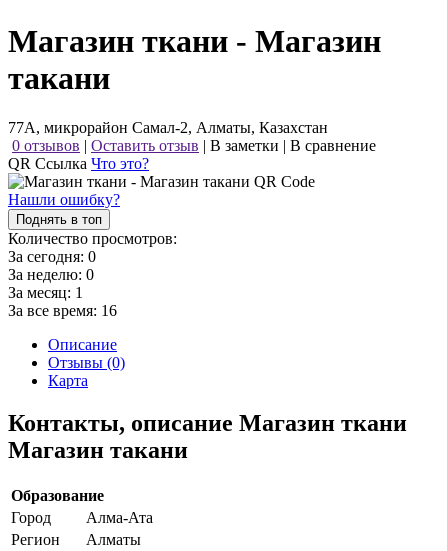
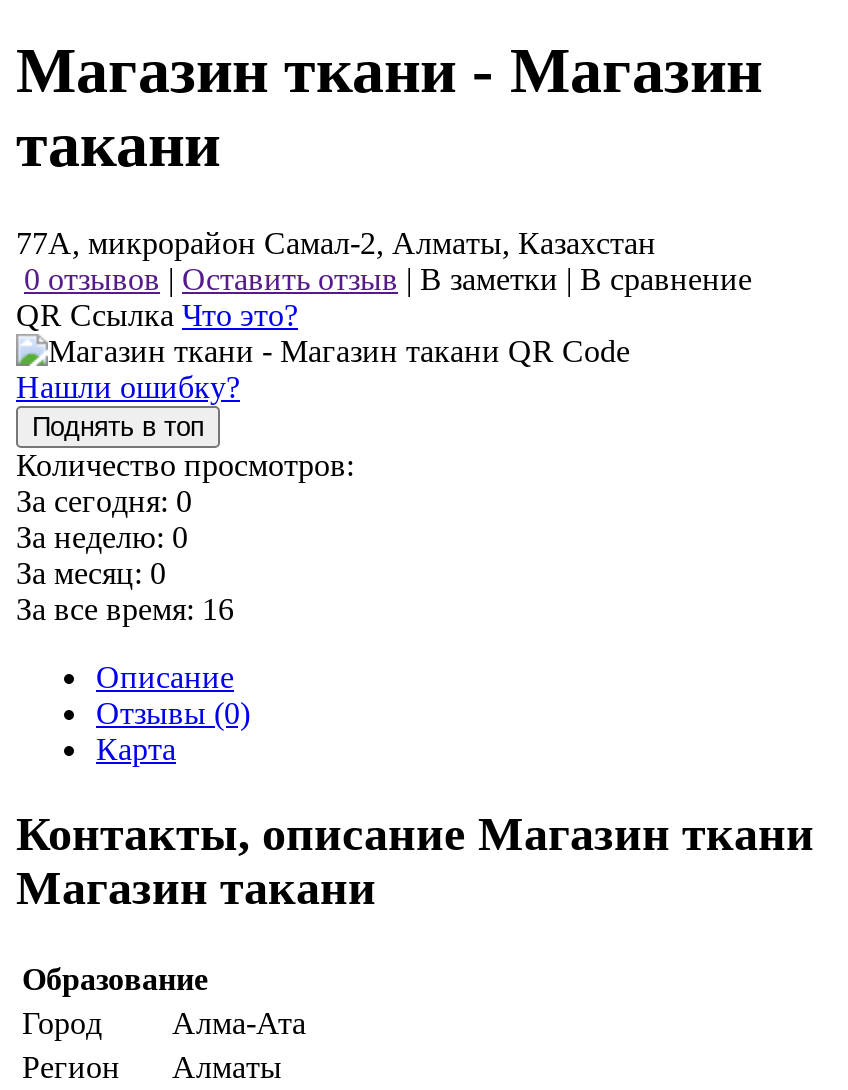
- За месяц: 1
+ За месяц: 0
